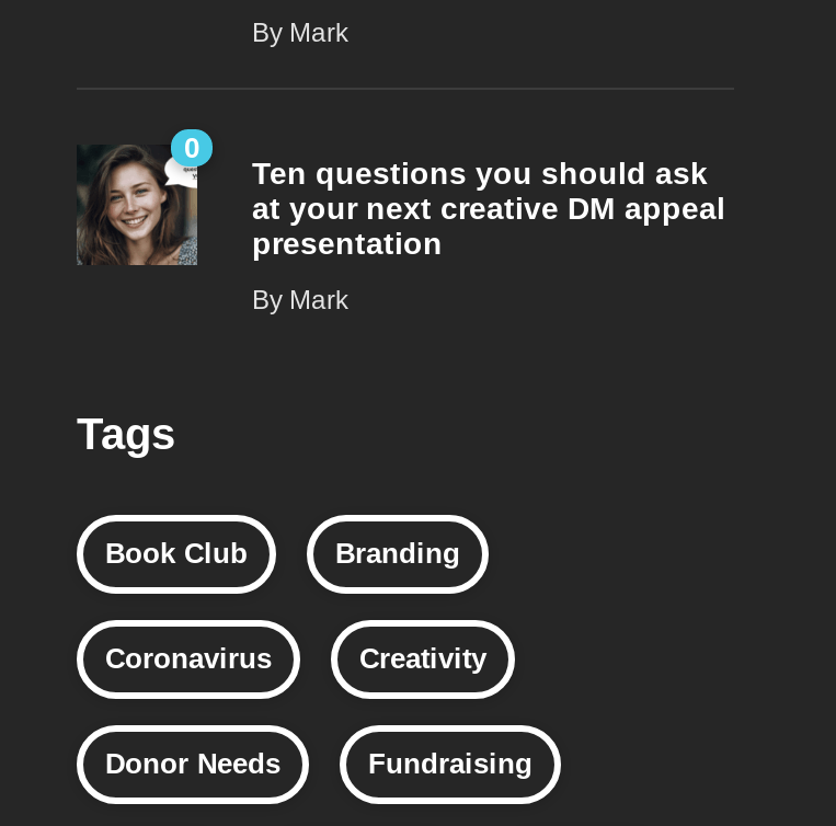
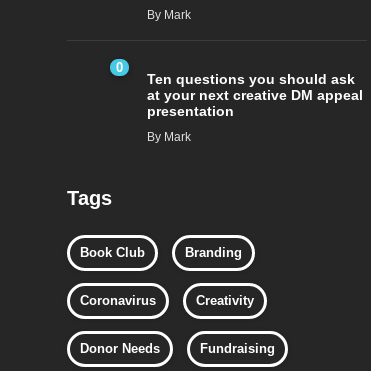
- [image]
